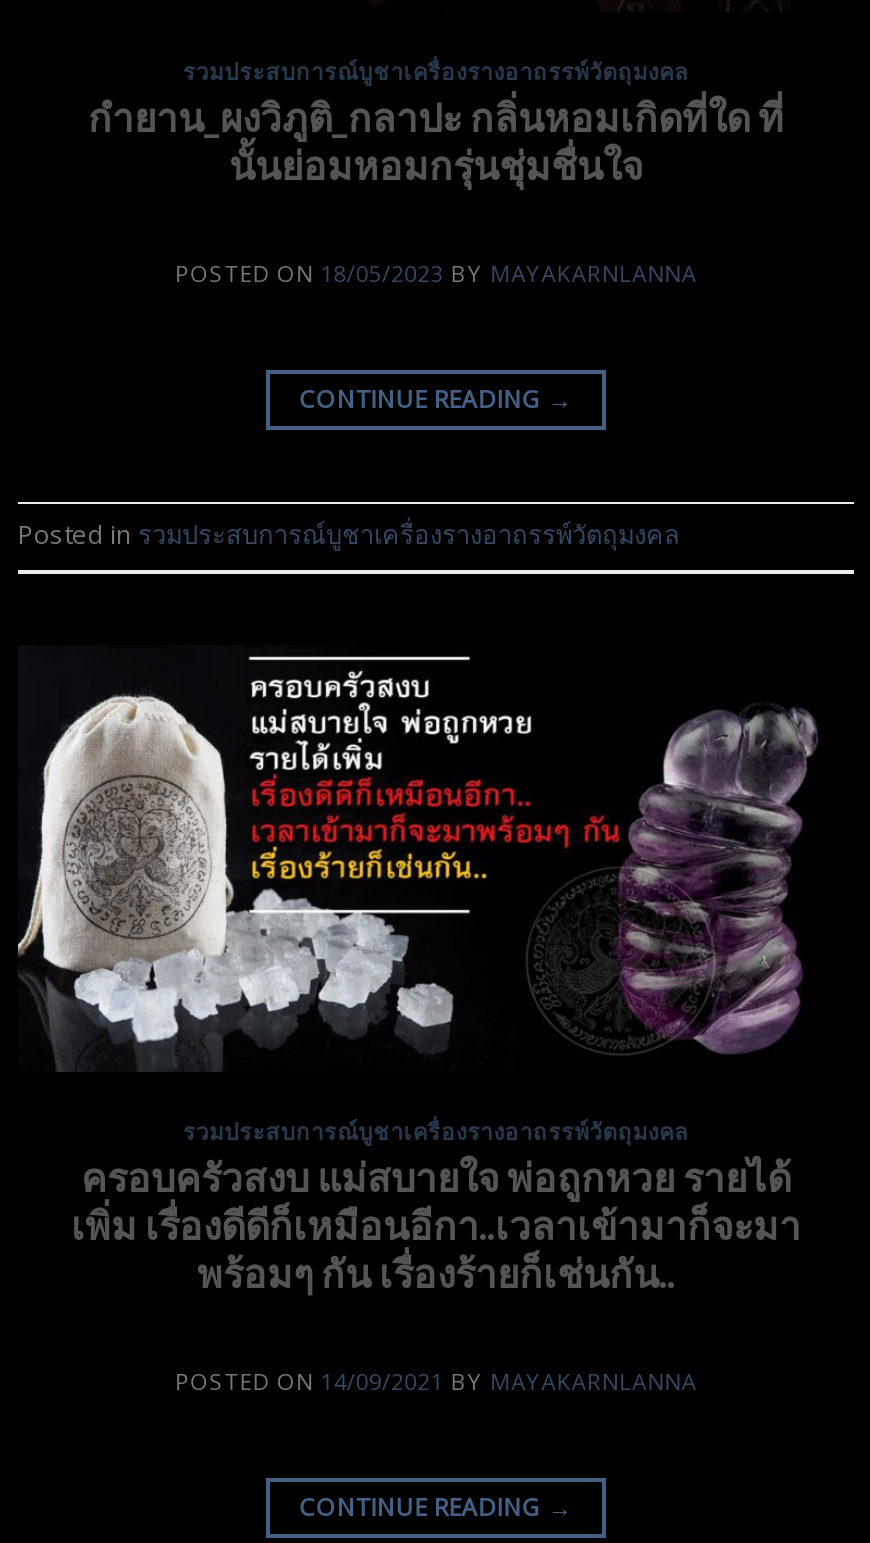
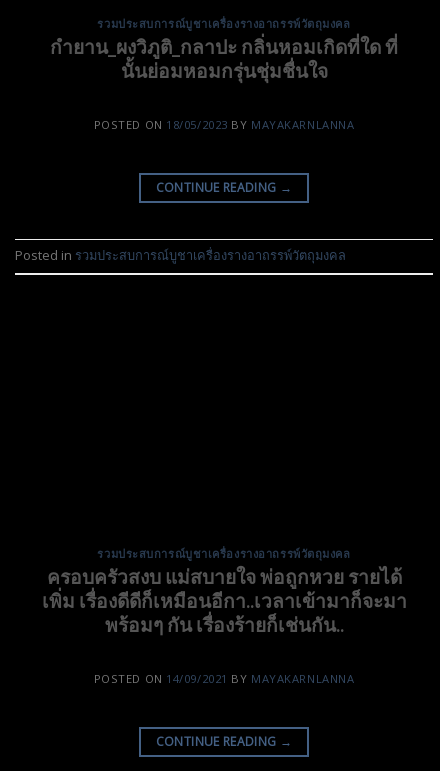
- [image]
